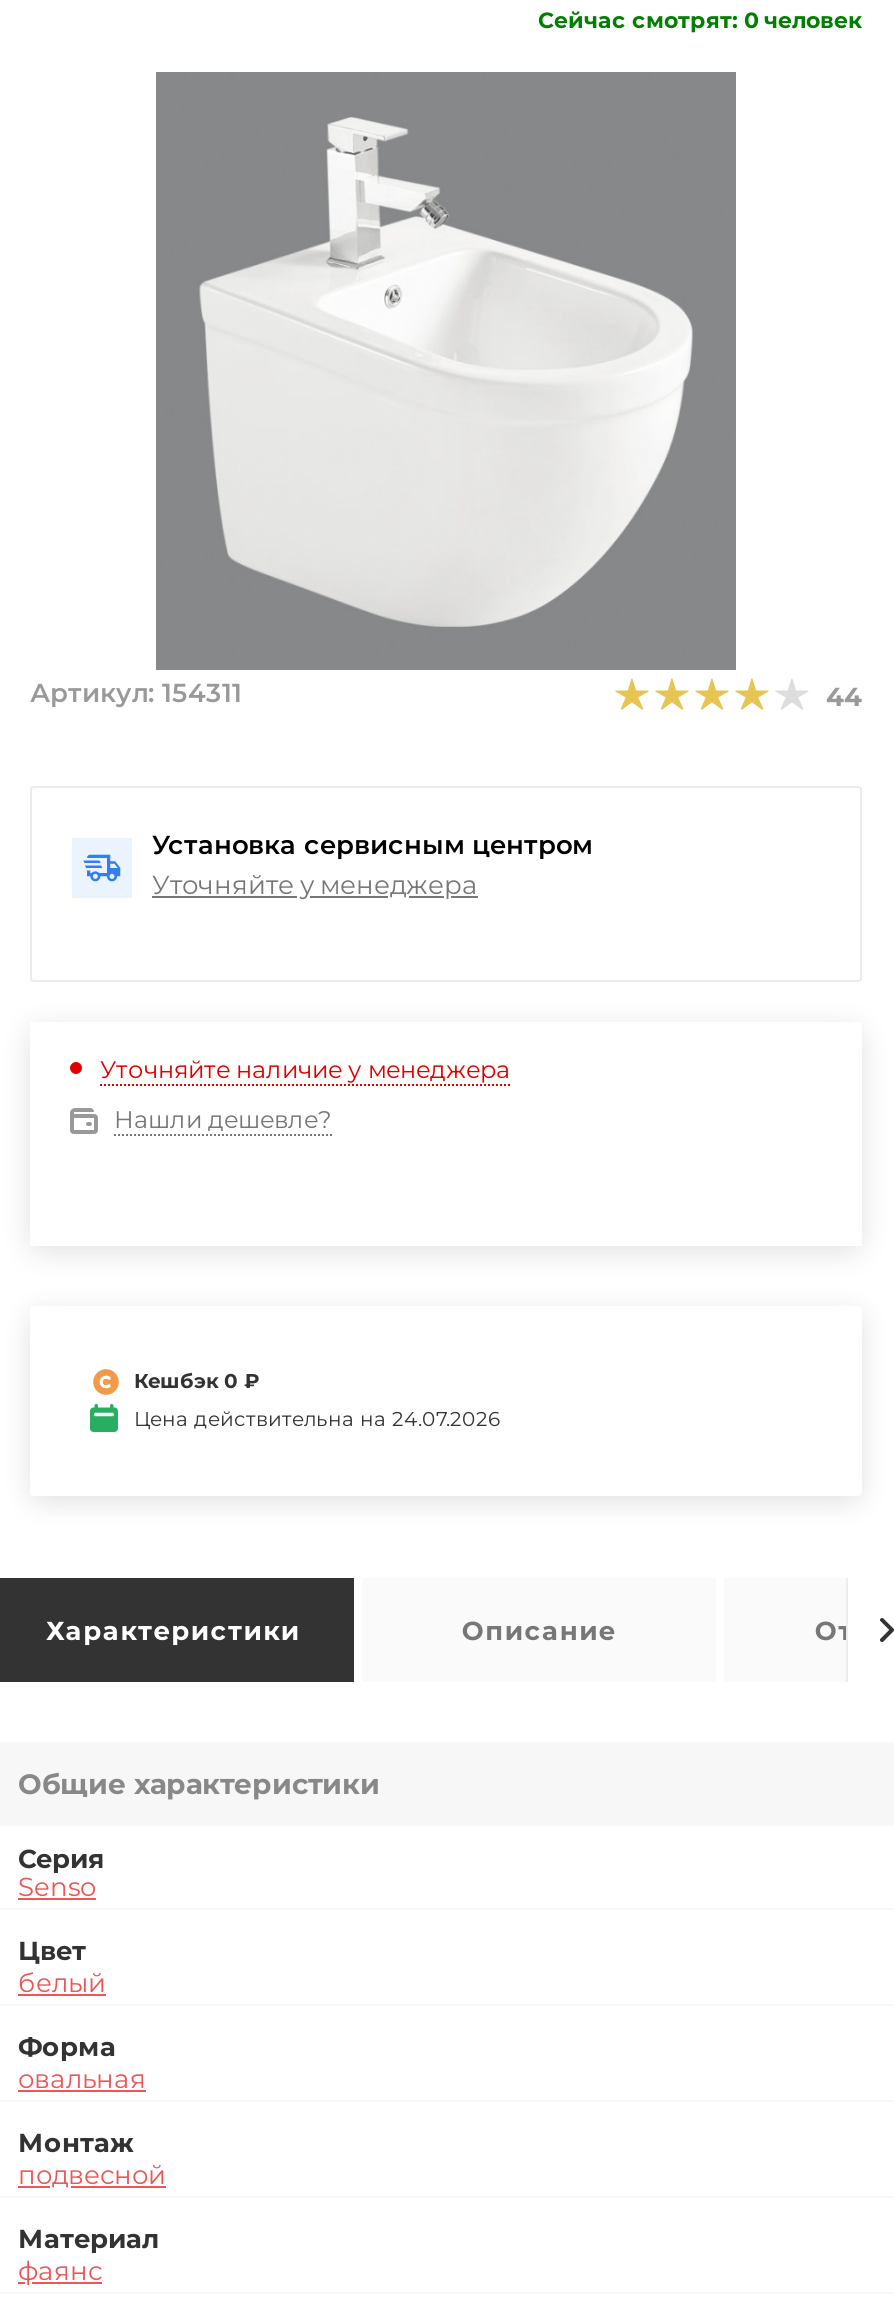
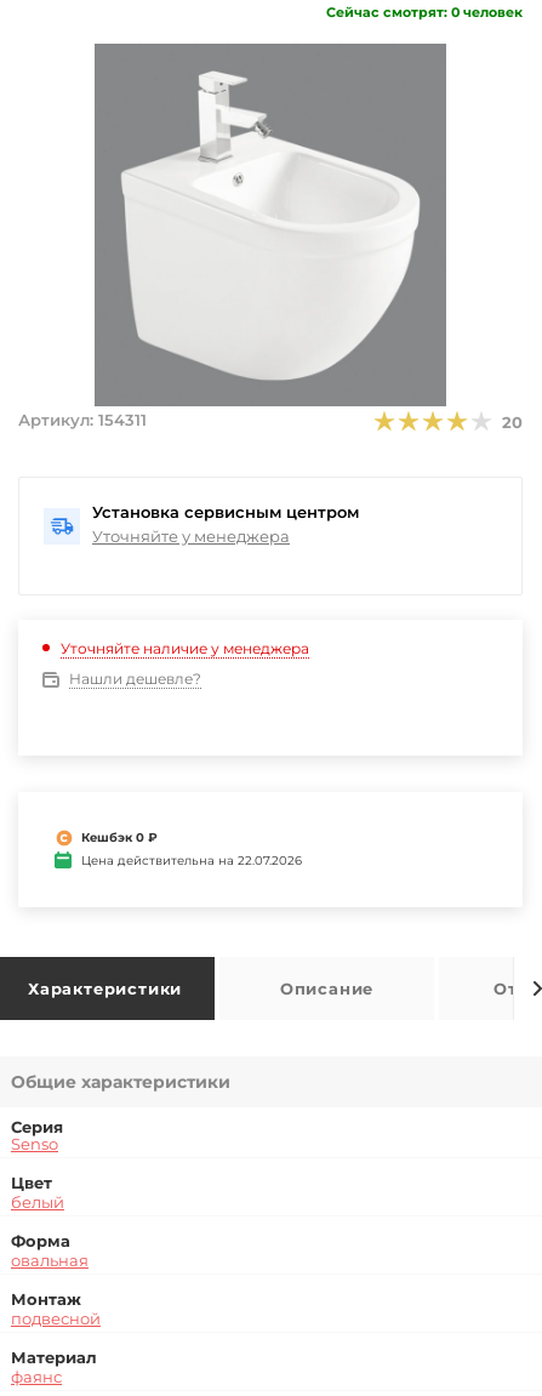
- 44
+ 20

- Цена действительна на 24.07.2026
+ Цена действительна на 22.07.2026
